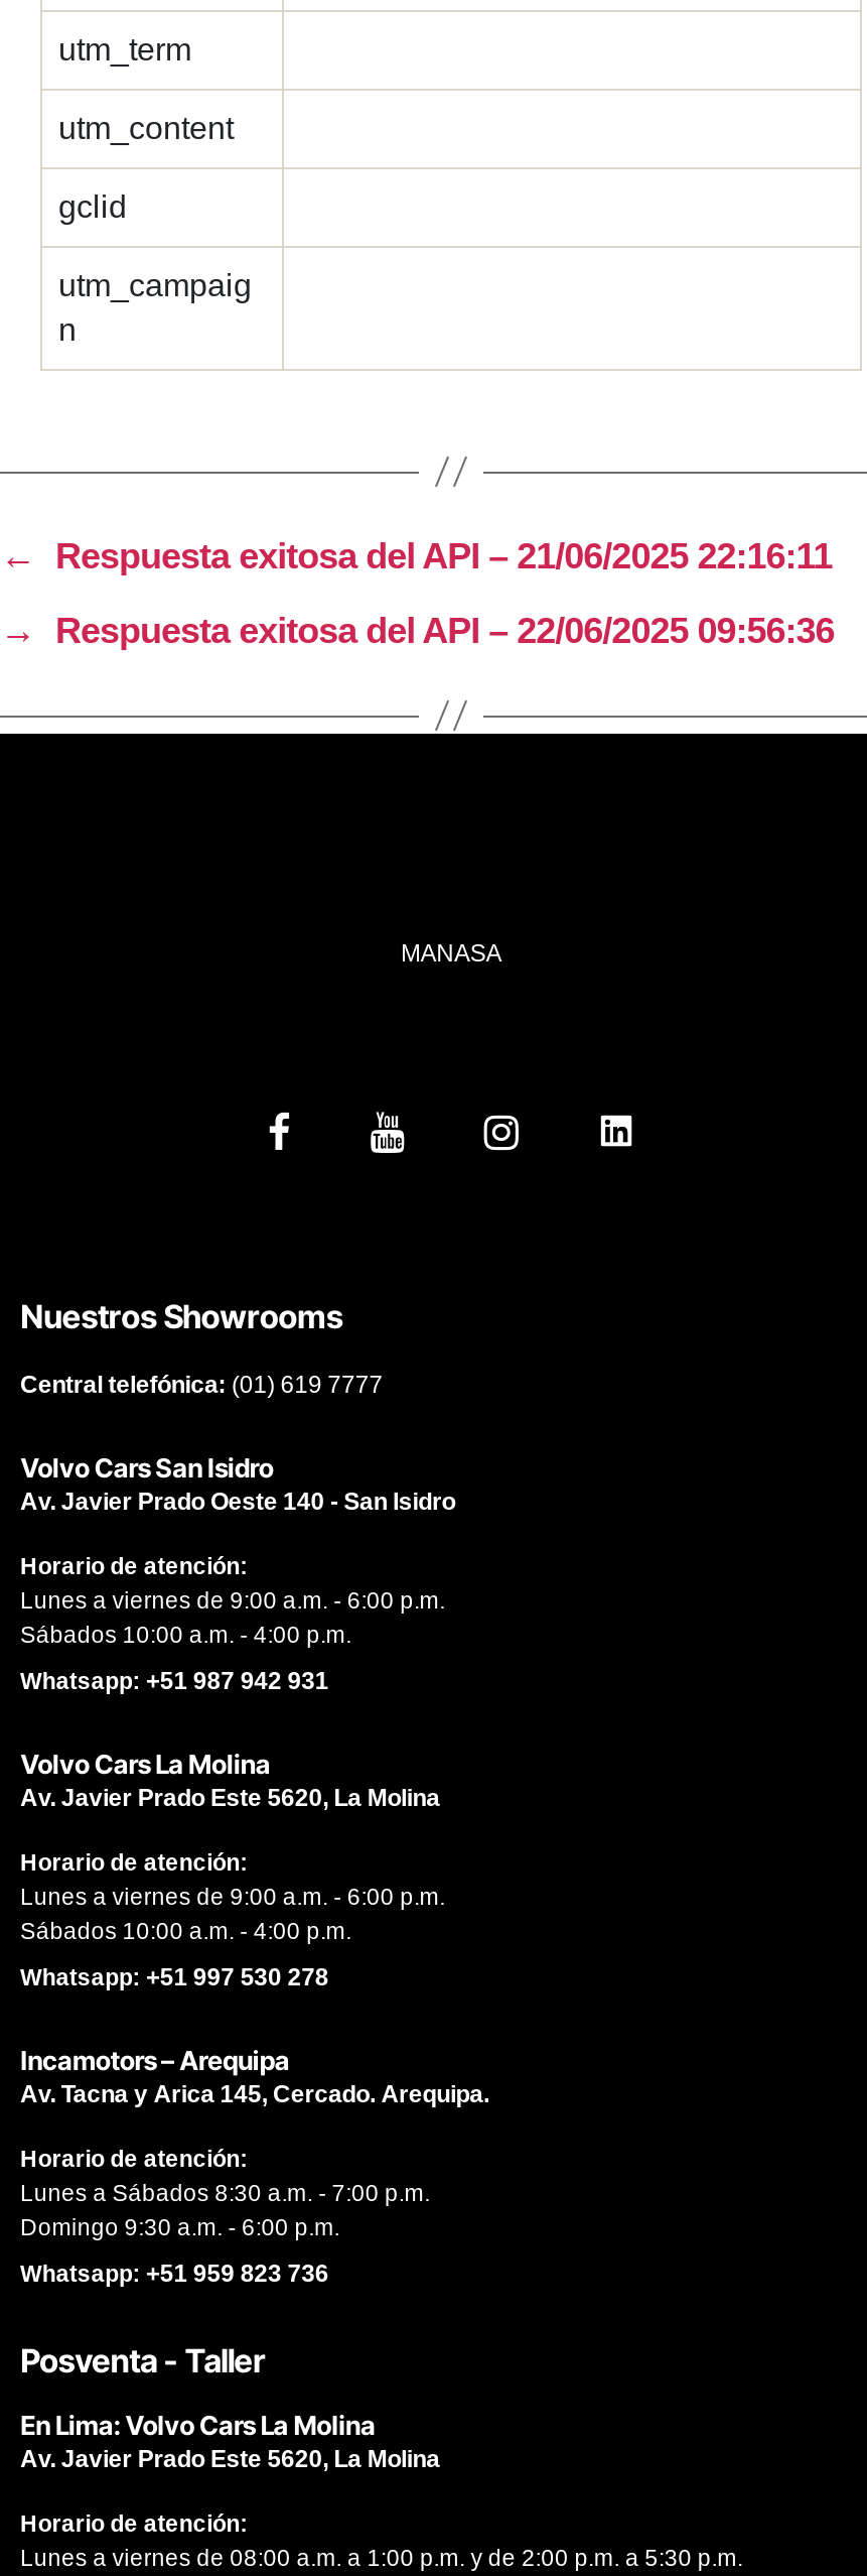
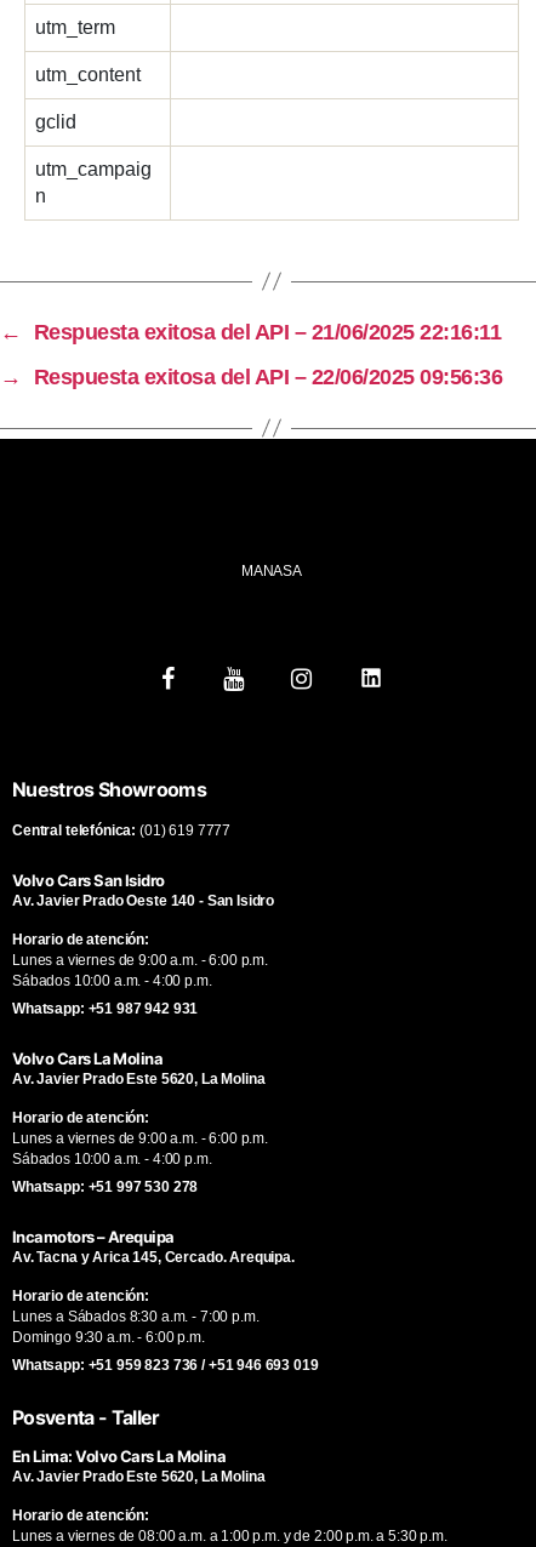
- Whatsapp: +51 959 823 736
+ Whatsapp: +51 959 823 736 / +51 946 693 019
